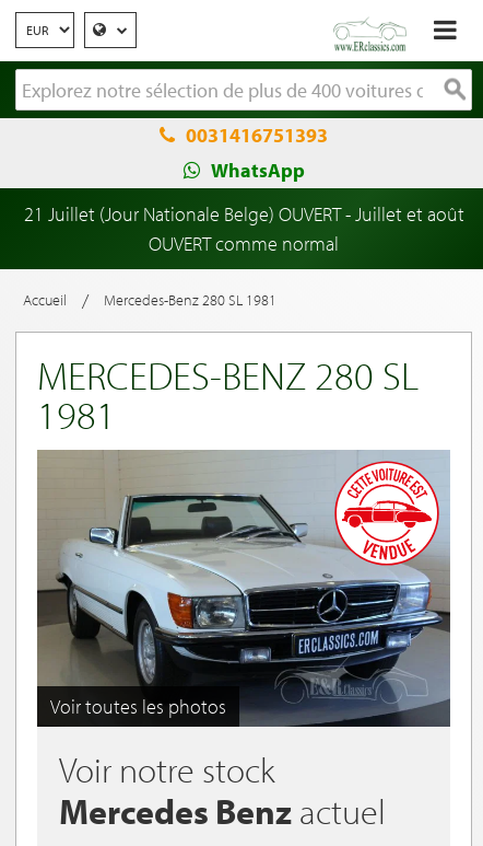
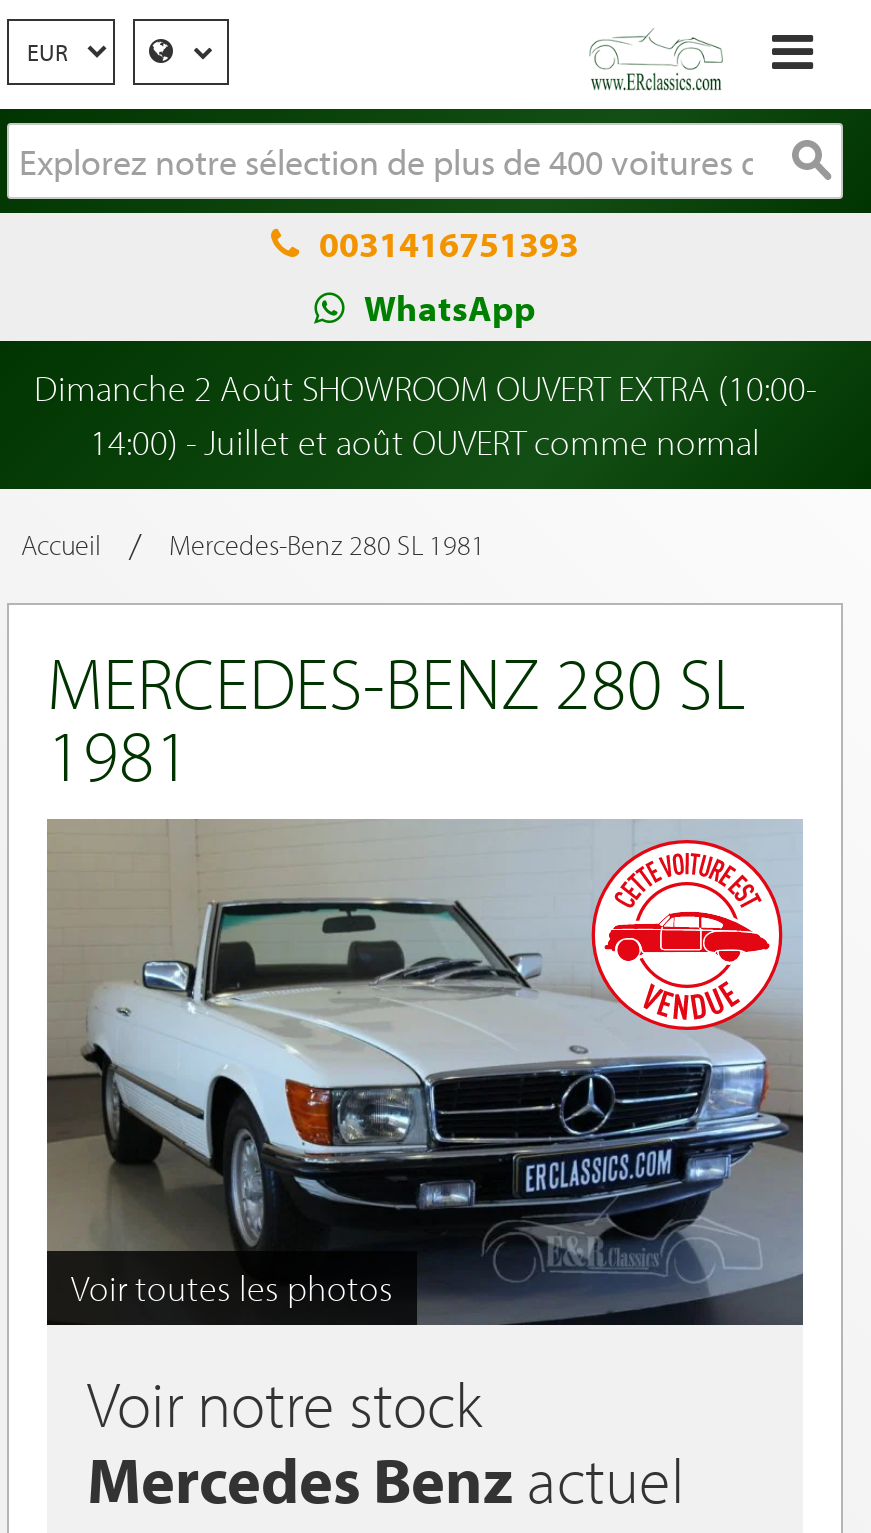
- 21 Juillet (Jour Nationale Belge) OUVERT - Juillet et août
- OUVERT comme normal
+ Dimanche 2 Août SHOWROOM OUVERT EXTRA (10:00-
+ 14:00) - Juillet et août OUVERT comme normal
